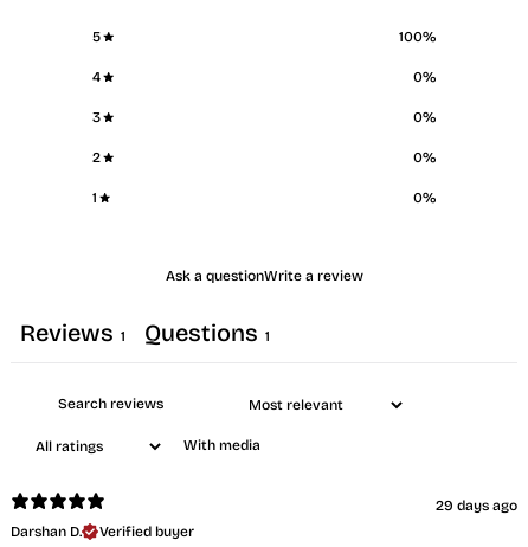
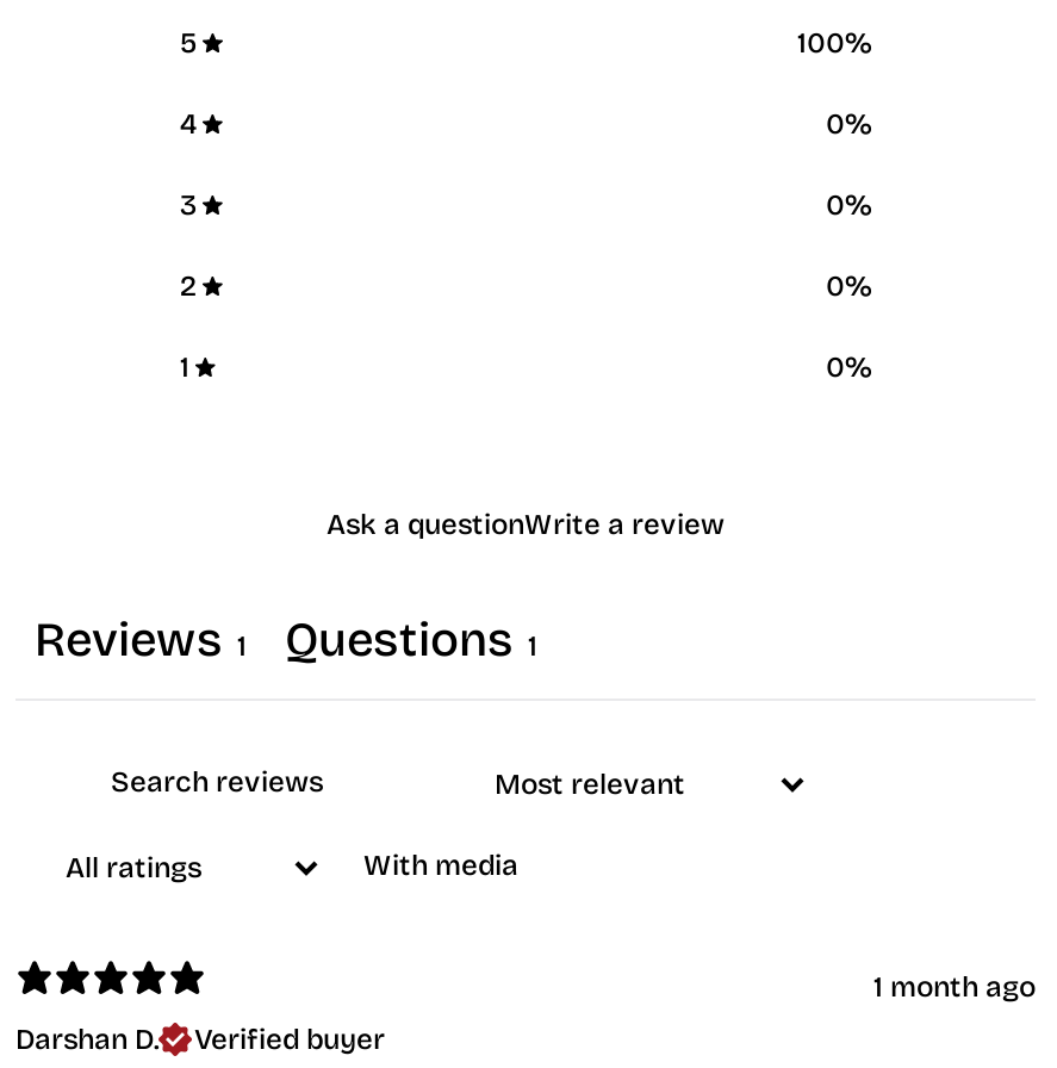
- 29 days ago
+ 1 month ago
